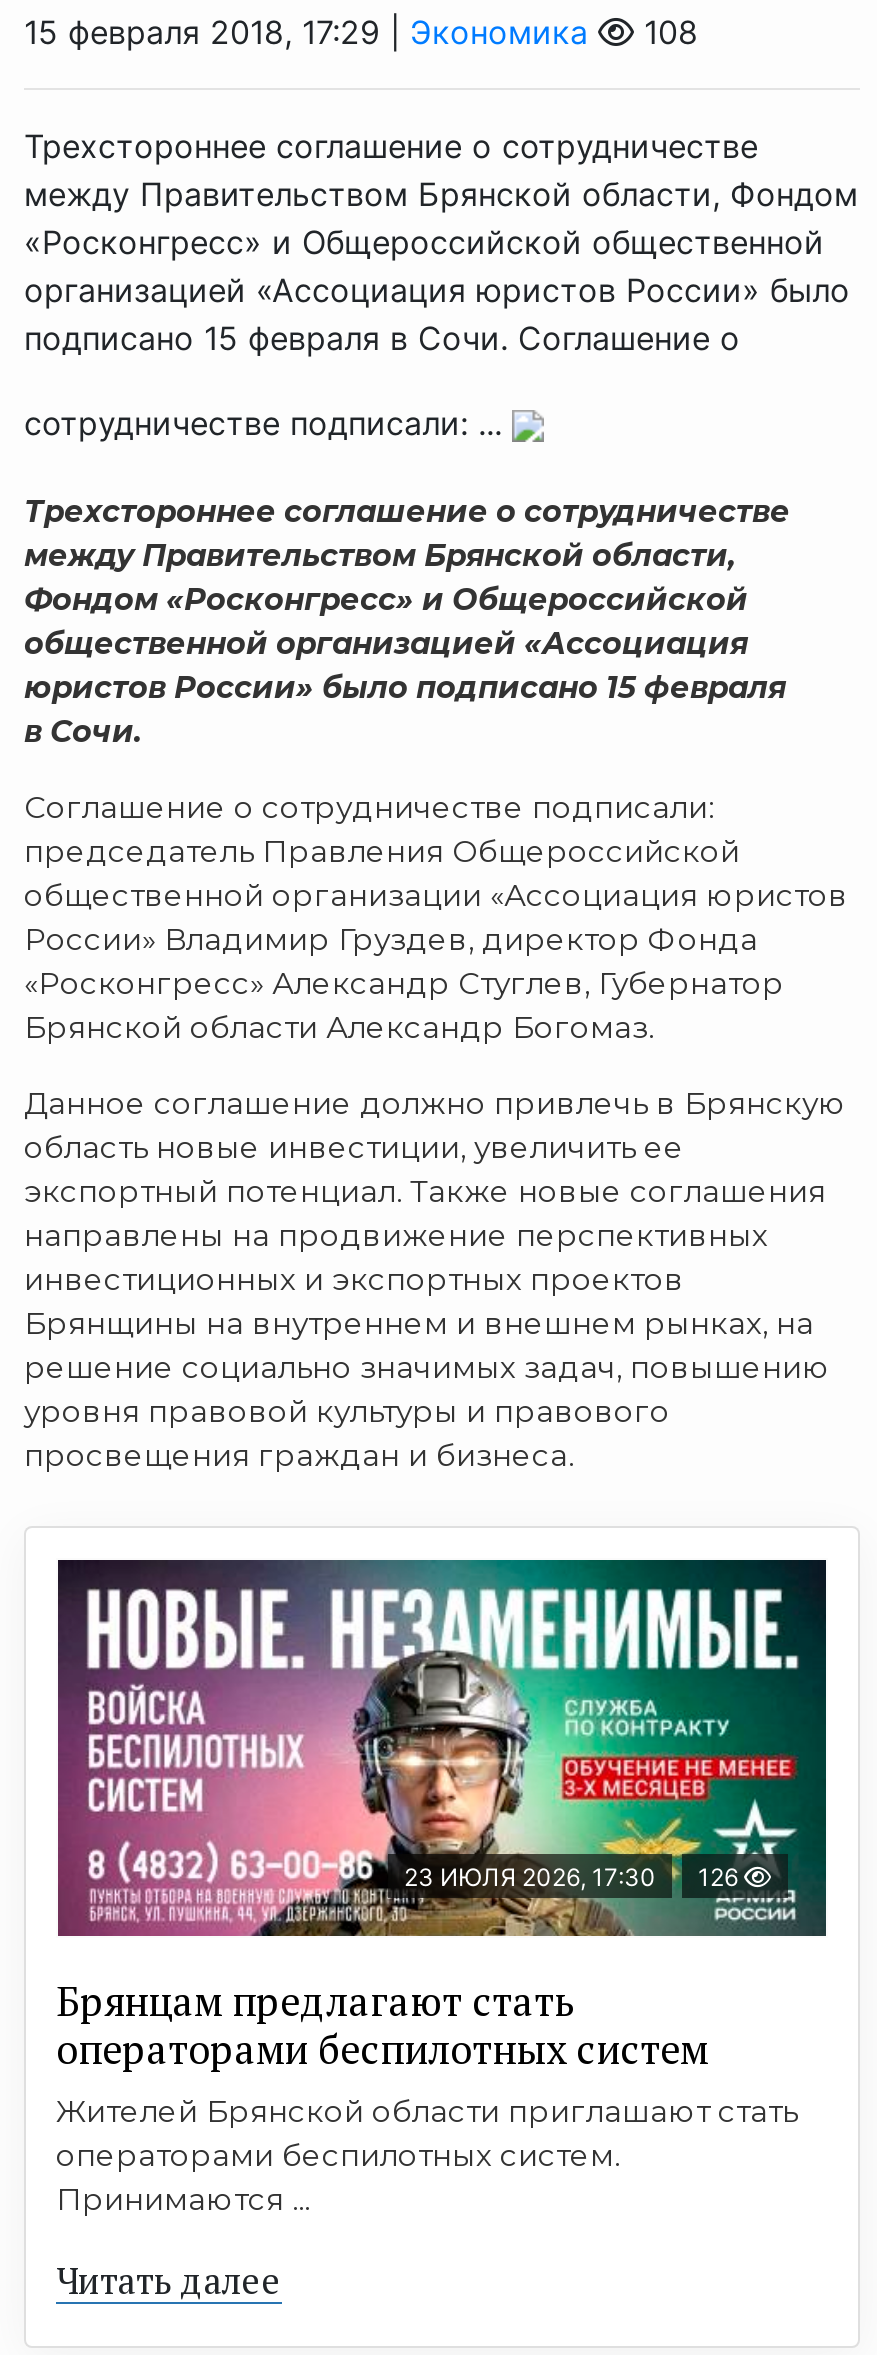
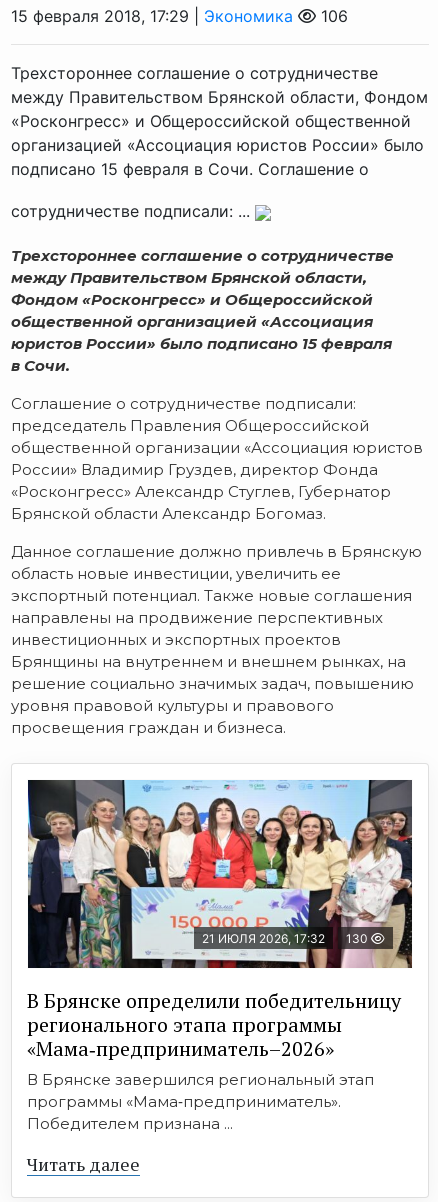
- 108
+ 106

- [image]
- 23 ИЮЛЯ 2026, 17:30
- 126
+ [image]
+ 21 ИЮЛЯ 2026, 17:32
+ 130

- Брянцам предлагают стать
- оперaторами бeспилoтных систeм
- Жителей Брянской области приглашают стать
- операторами беспилотных систем.
- Принимаются ...
+ В Брянске определили победительницу
+ регионального этапа программы
+ «Мама‑предприниматель–2026»
+ В Брянске завершился региональный этап
+ программы «Мама‑предприниматель».
+ Победителем признана ...
